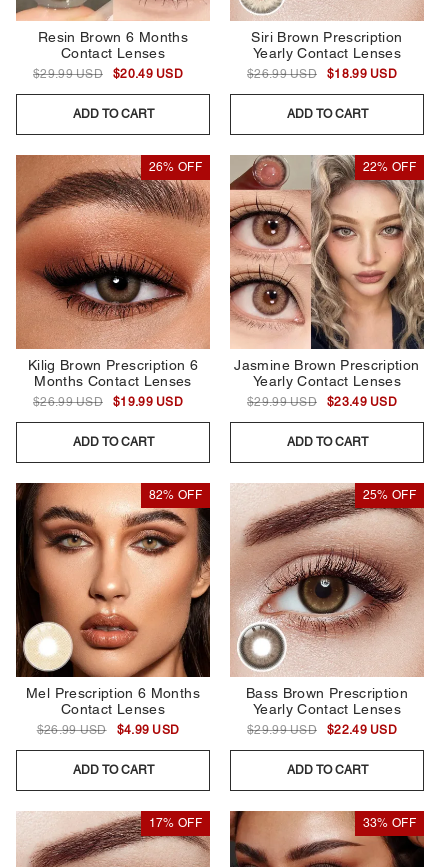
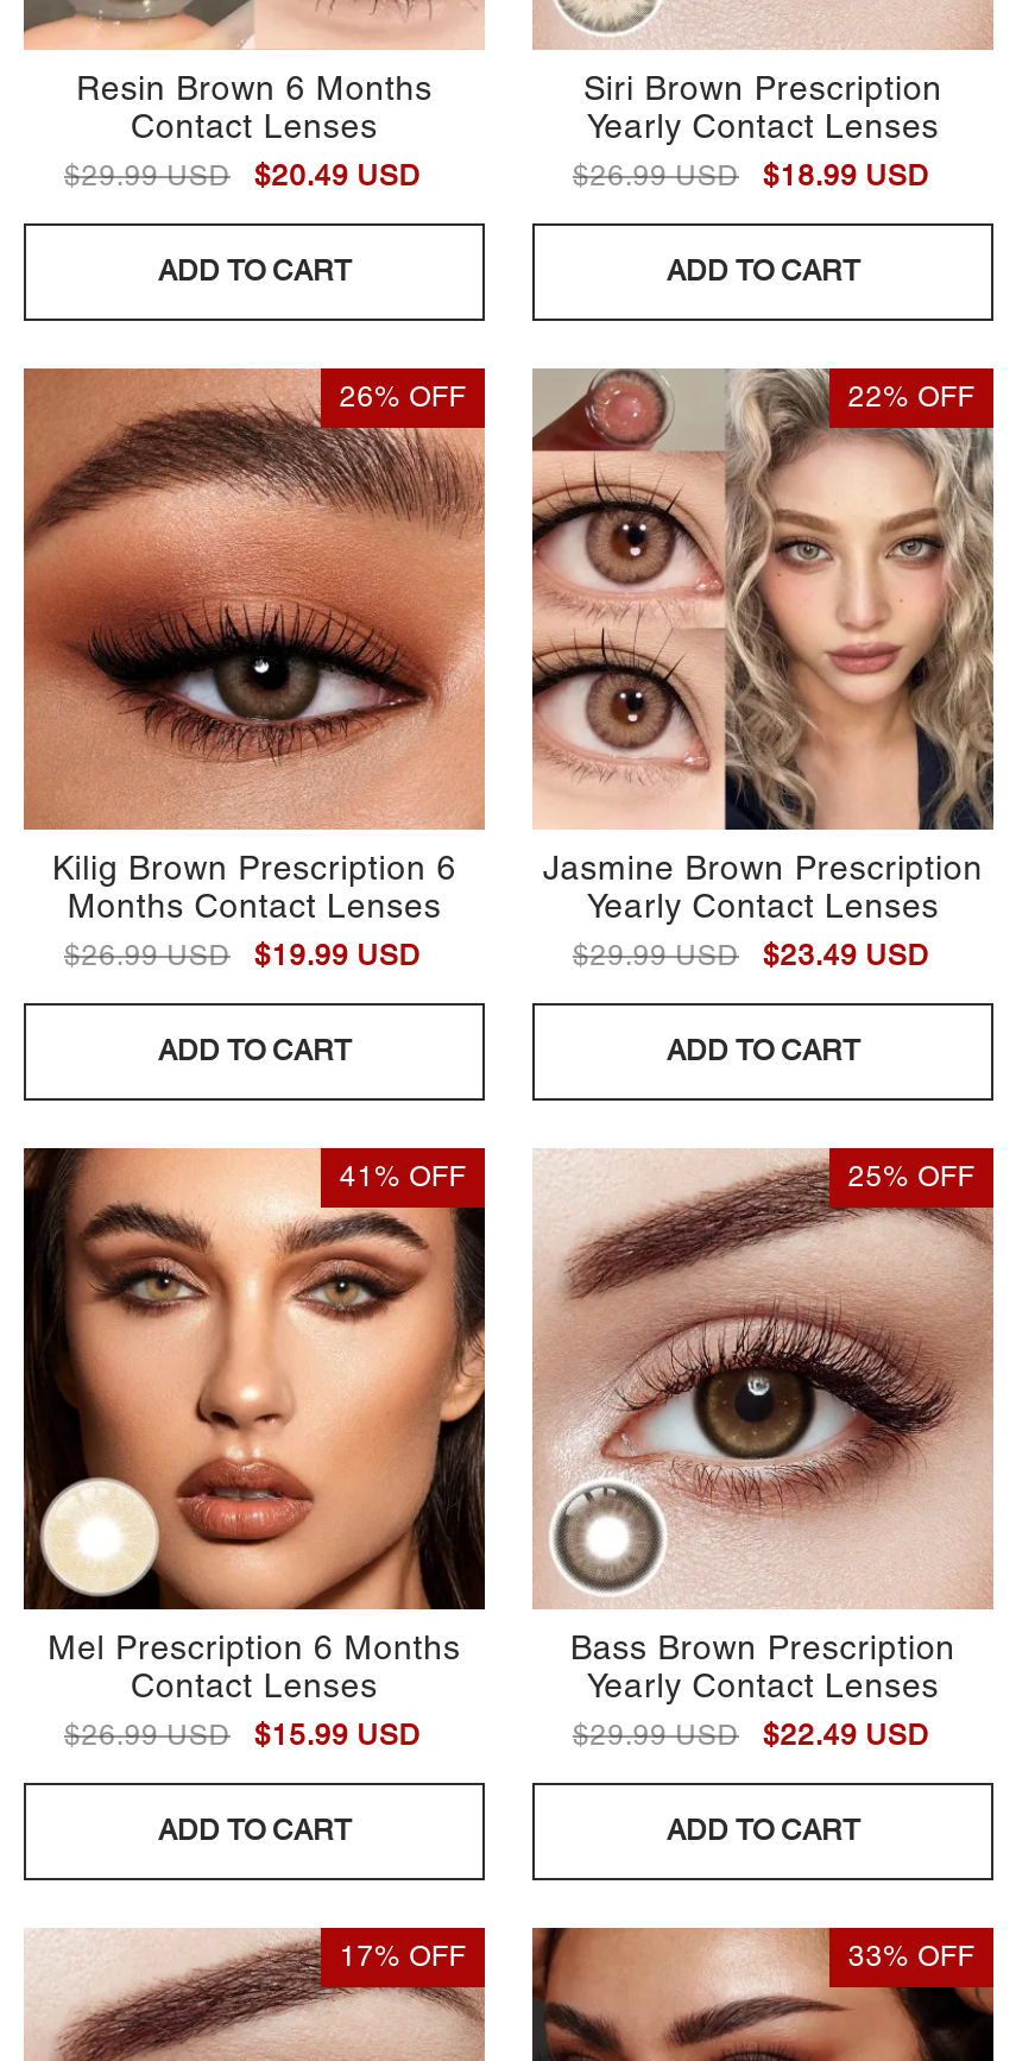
- 82% OFF
+ 41% OFF

- $26.99 USD $4.99 USD
+ $26.99 USD $15.99 USD
